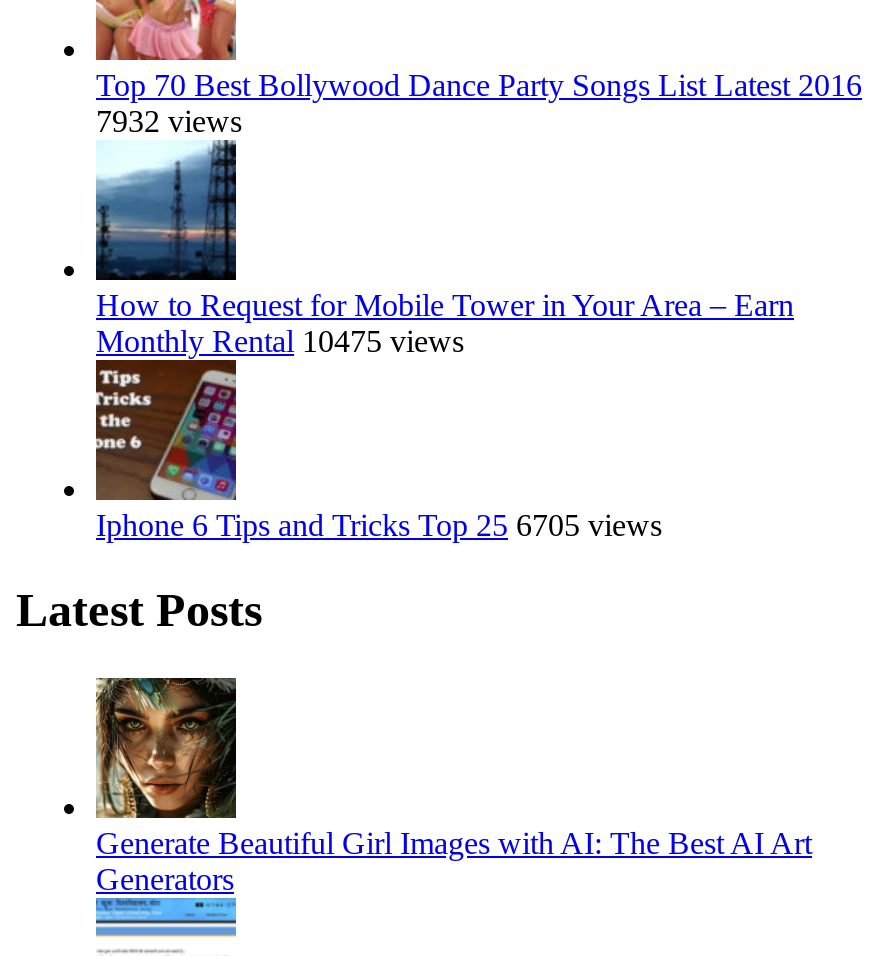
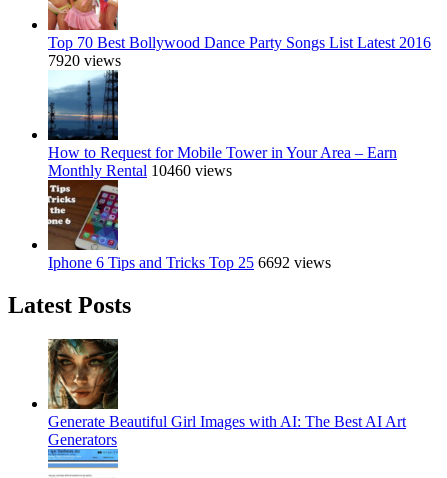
- 7932 views
+ 7920 views

- Monthly Rental 10475 views
+ Monthly Rental 10460 views

- Iphone 6 Tips and Tricks Top 25 6705 views
+ Iphone 6 Tips and Tricks Top 25 6692 views
